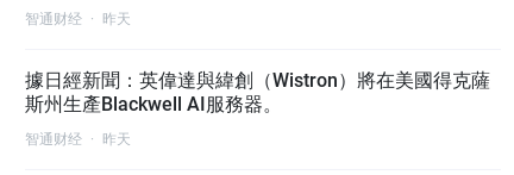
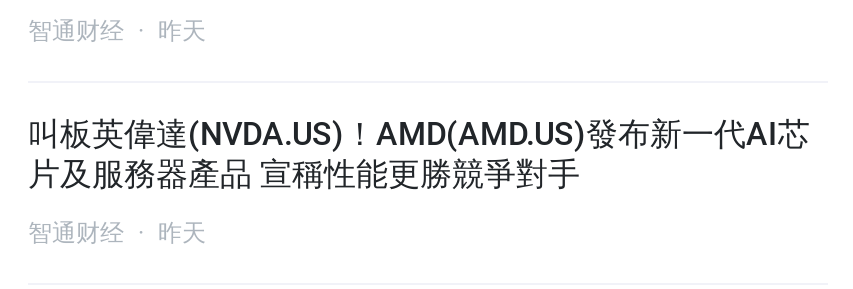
- 據日經新聞：英偉達與緯創（Wistron）將在美國得克薩
- 斯州生產Blackwell AI服務器。
+ 叫板英偉達(NVDA.US)！AMD(AMD.US)發布新一代AI芯
+ 片及服務器產品 宣稱性能更勝競爭對手
